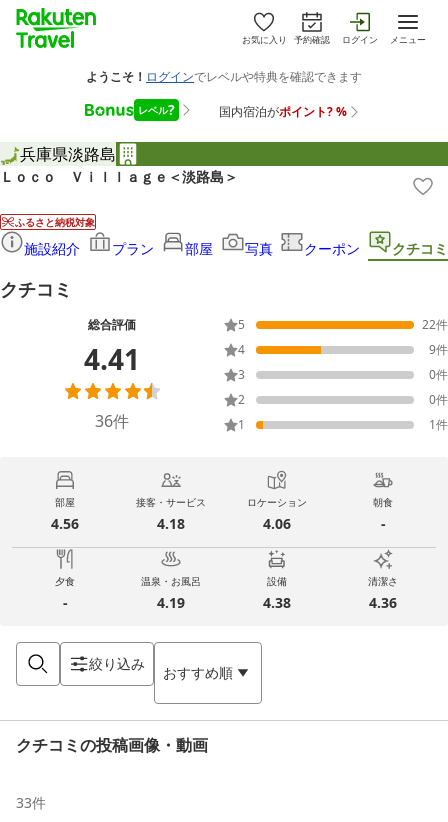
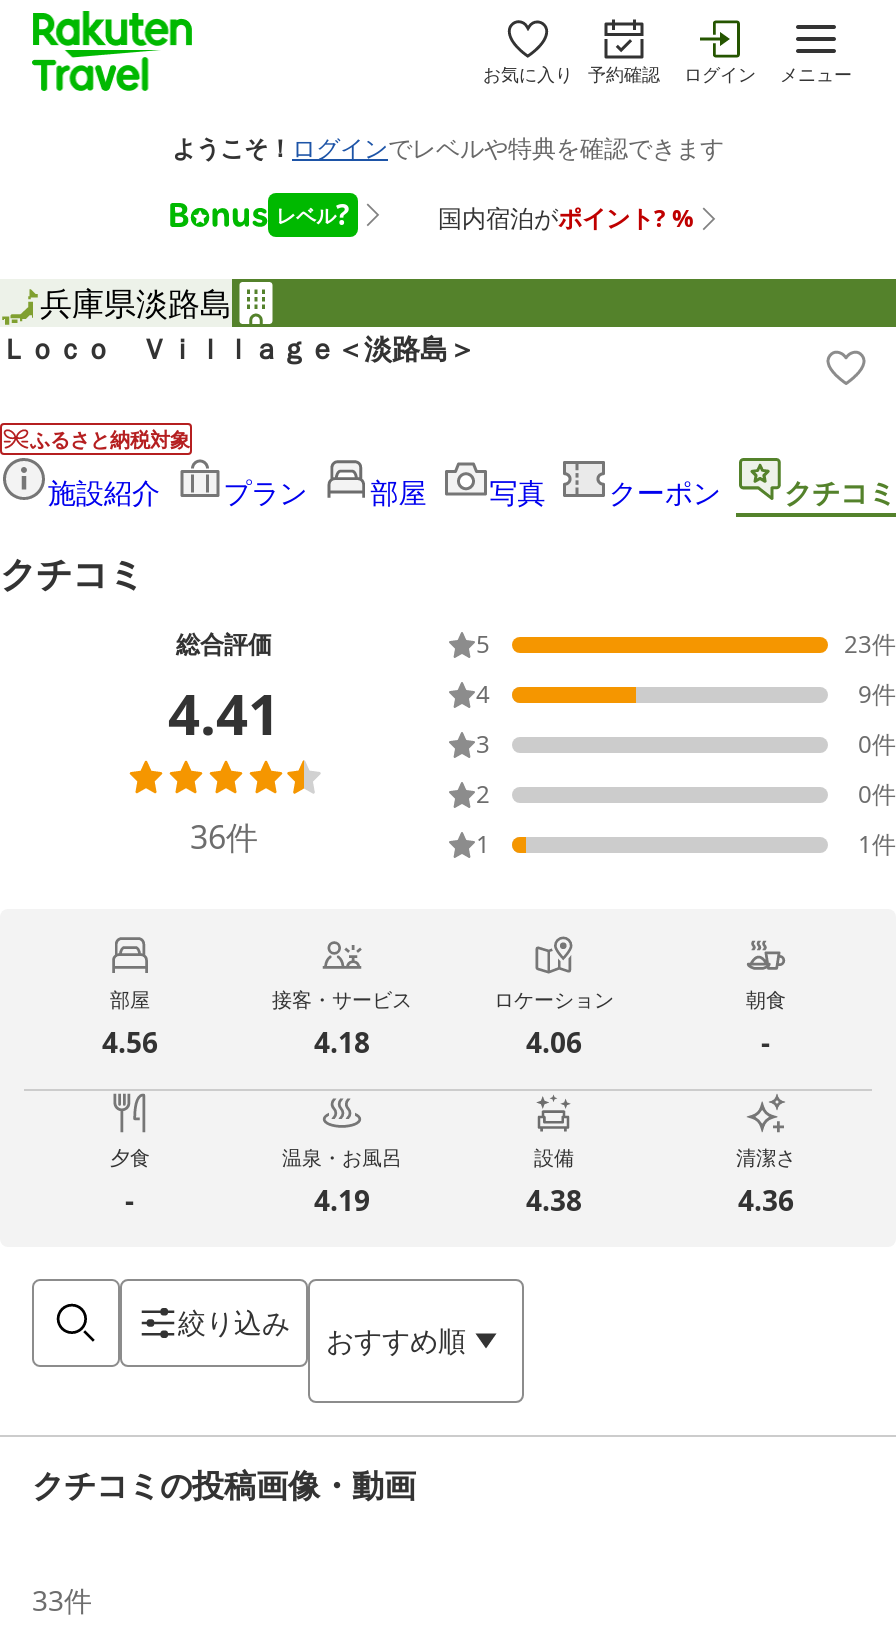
- 22件
+ 23件
